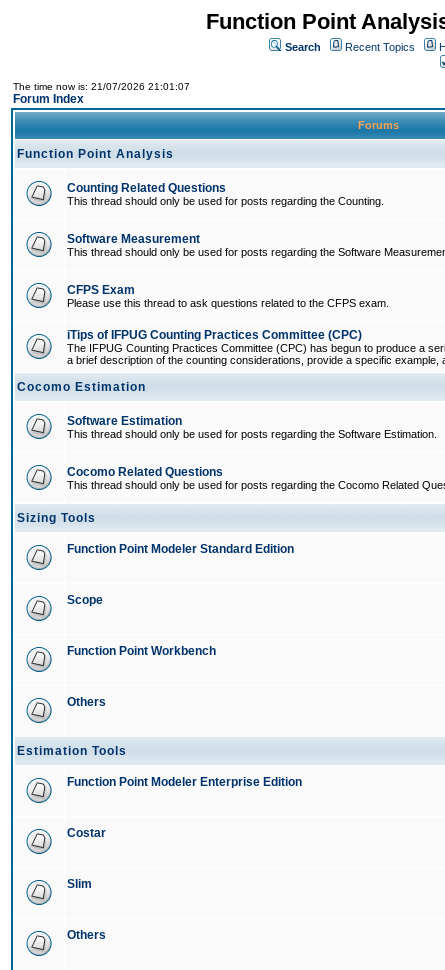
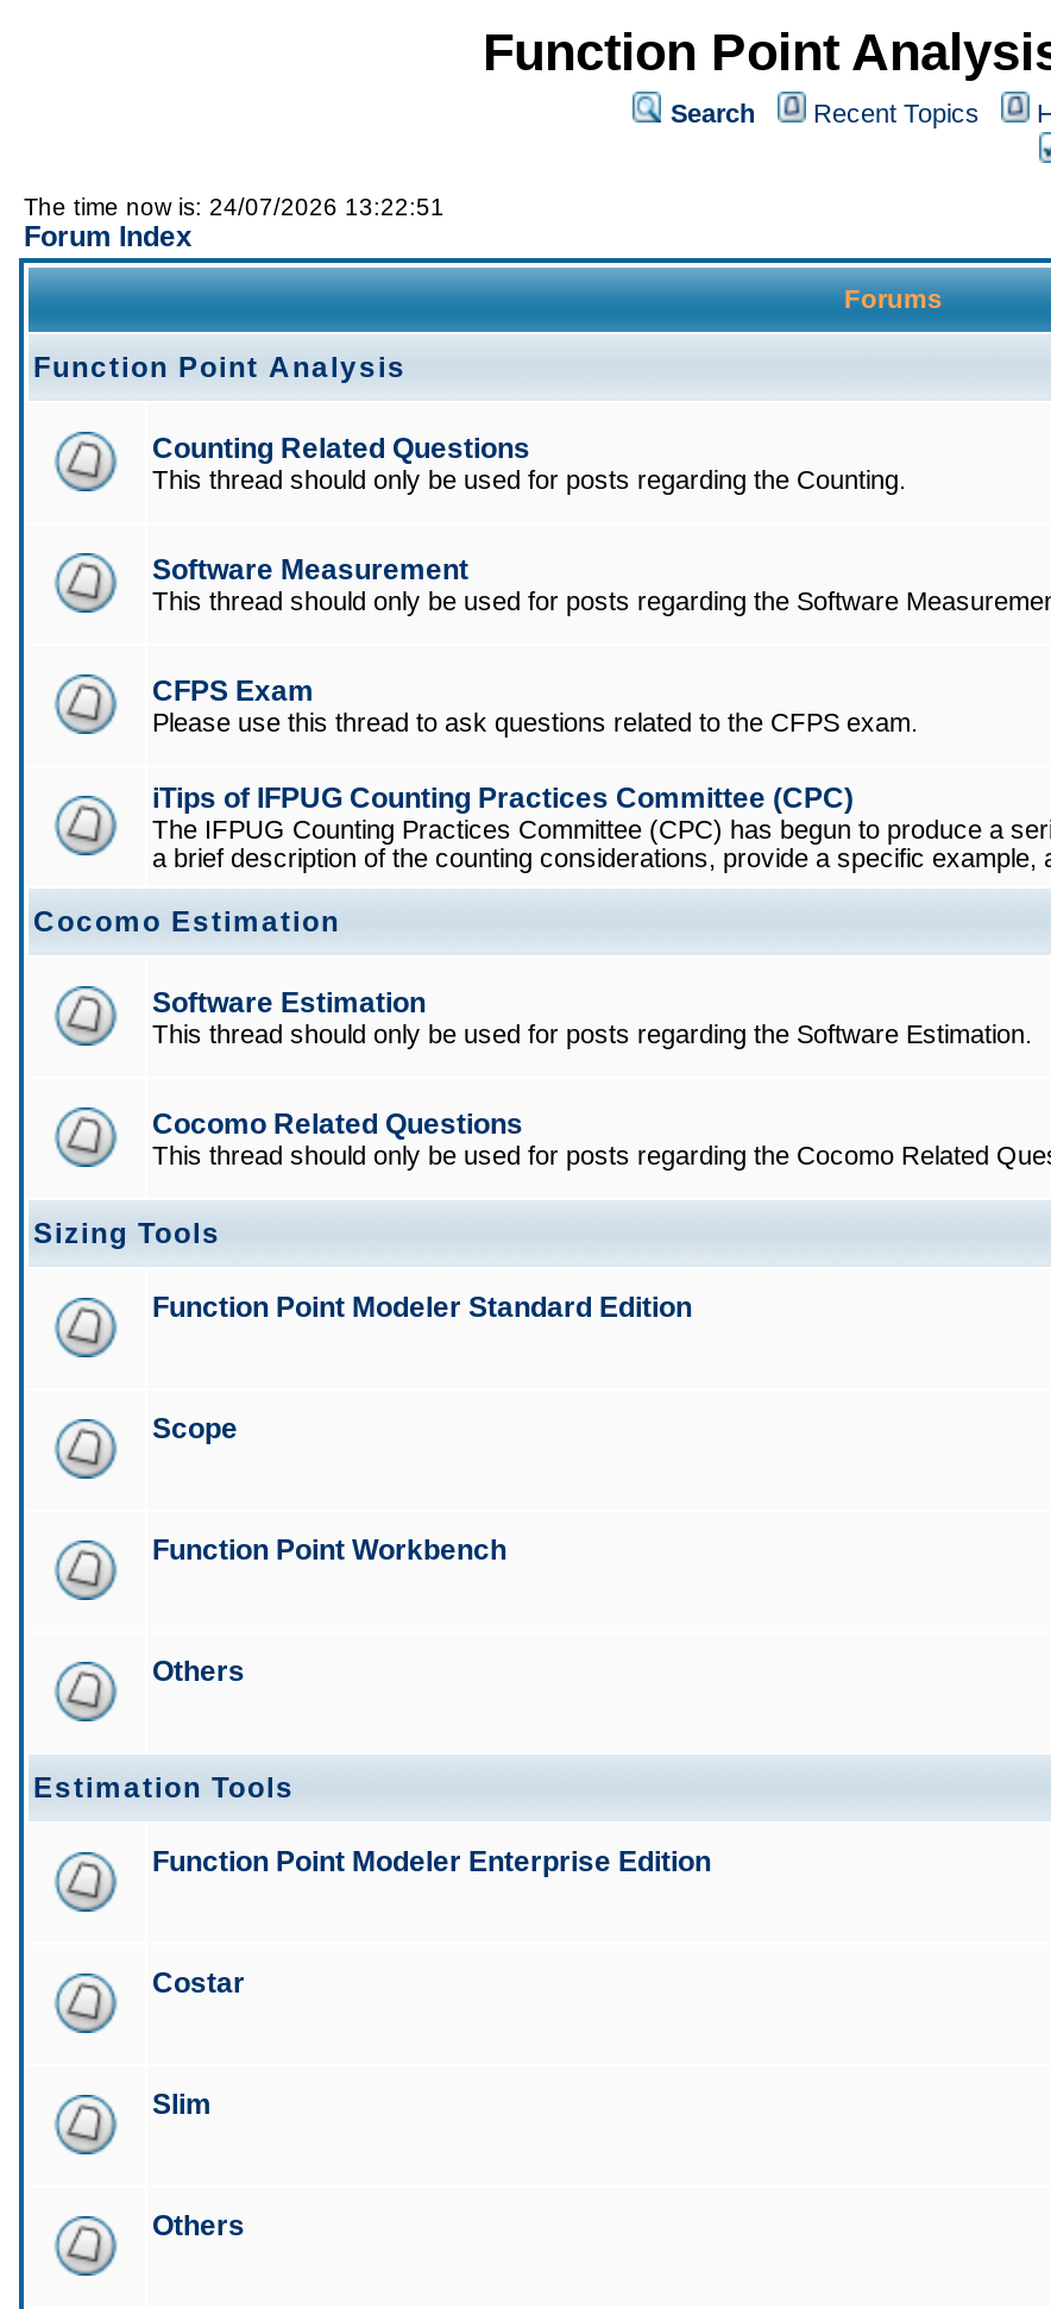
- The time now is: 21/07/2026 21:01:07
+ The time now is: 24/07/2026 13:22:51
